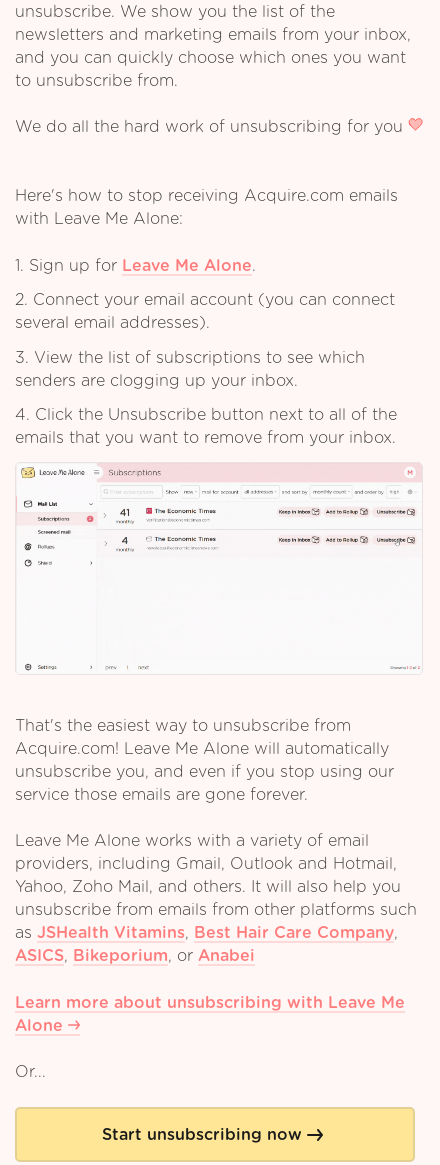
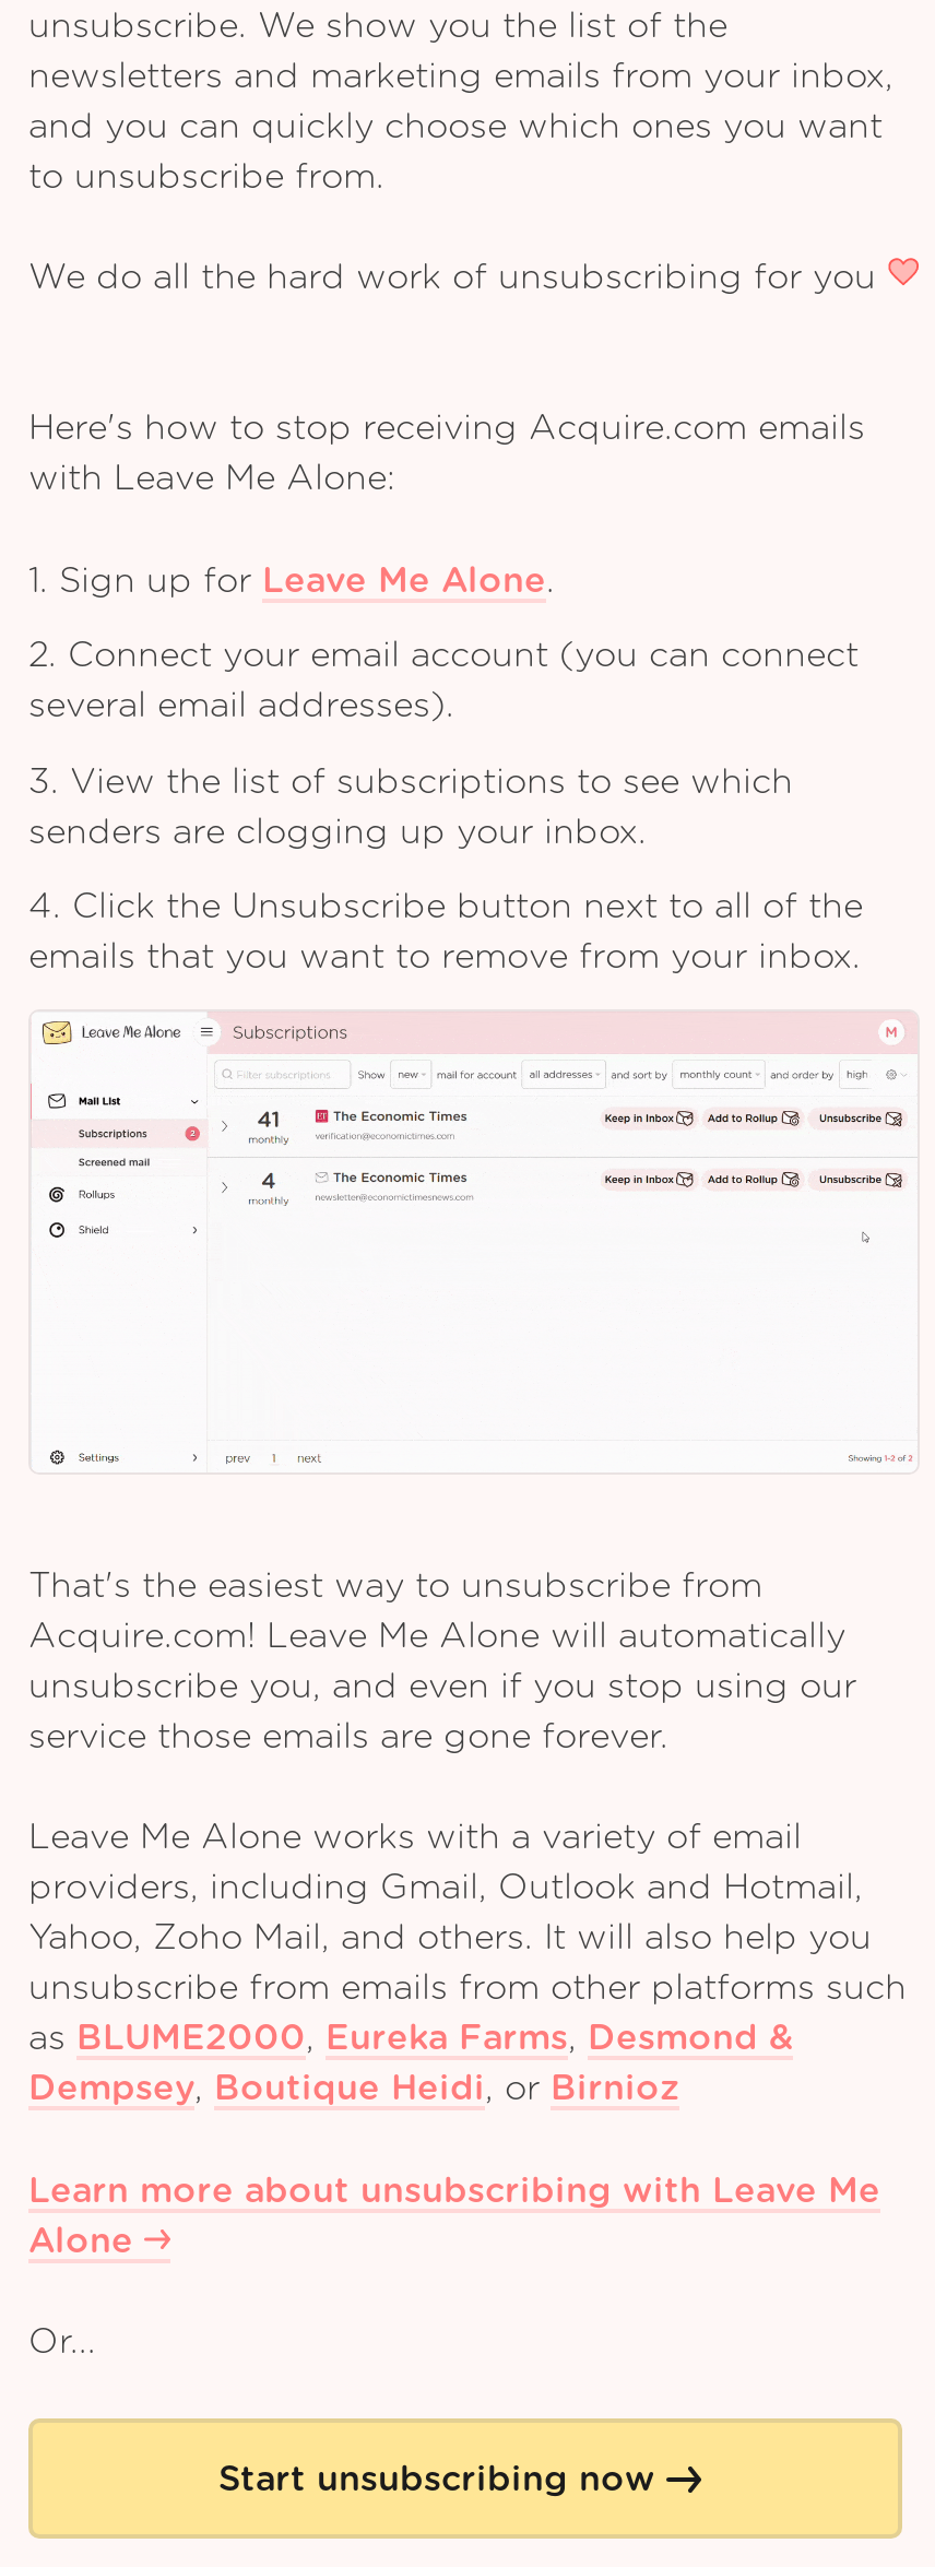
- as JSHealth Vitamins, Best Hair Care Company,
- ASICS, Bikeporium, or Anabei
+ as BLUME2000, Eureka Farms, Desmond &
+ Dempsey, Boutique Heidi, or Birnioz
